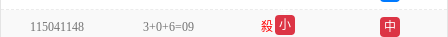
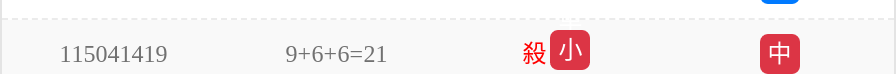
- 115041148
+ 115041419

- 3+0+6=09
+ 9+6+6=21
